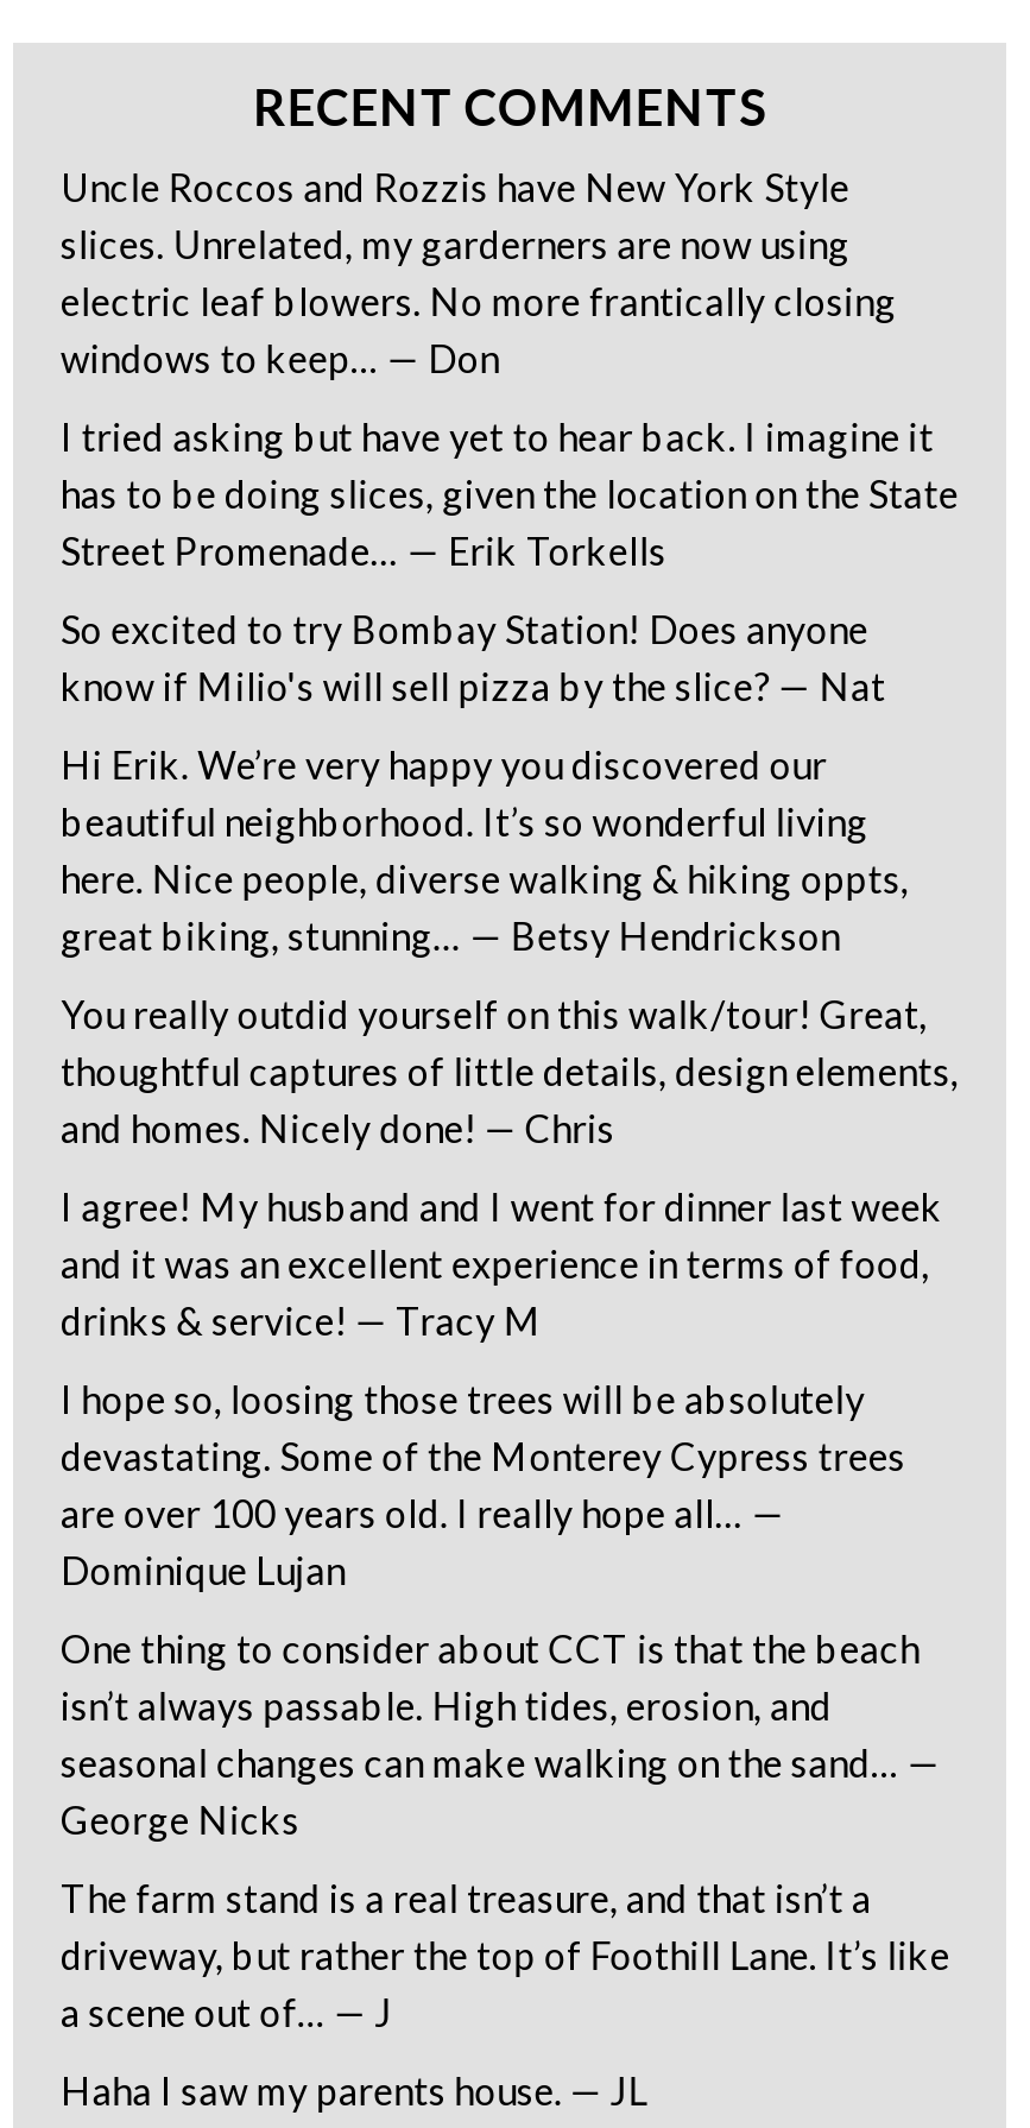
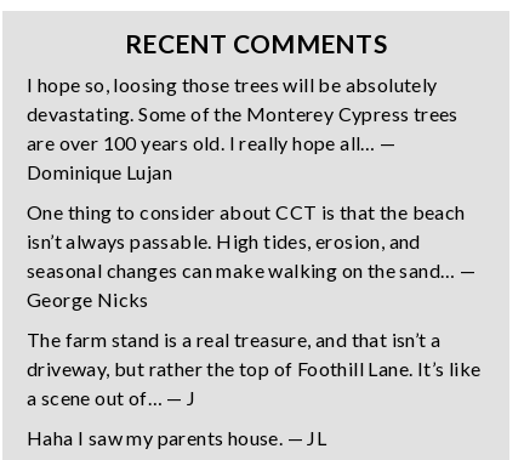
- Uncle Roccos and Rozzis have New York Style
- slices. Unrelated, my garderners are now using
- electric leaf blowers. No more frantically closing
- windows to keep… — Don
- I tried asking but have yet to hear back. I imagine it
- has to be doing slices, given the location on the State
- Street Promenade… — Erik Torkells
- So excited to try Bombay Station! Does anyone
- know if Milio's will sell pizza by the slice? — Nat
- Hi Erik. We’re very happy you discovered our
- beautiful neighborhood. It’s so wonderful living
- here. Nice people, diverse walking & hiking oppts,
- great biking, stunning… — Betsy Hendrickson
- You really outdid yourself on this walk/tour! Great,
- thoughtful captures of little details, design elements,
- and homes. Nicely done! — Chris
- I agree! My husband and I went for dinner last week
- and it was an excellent experience in terms of food,
- drinks & service! — Tracy M
